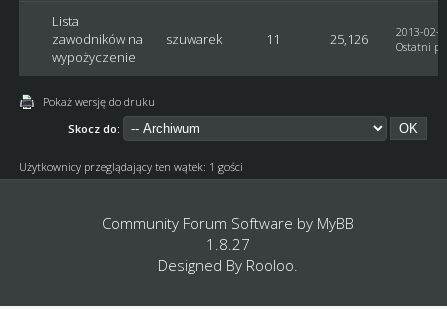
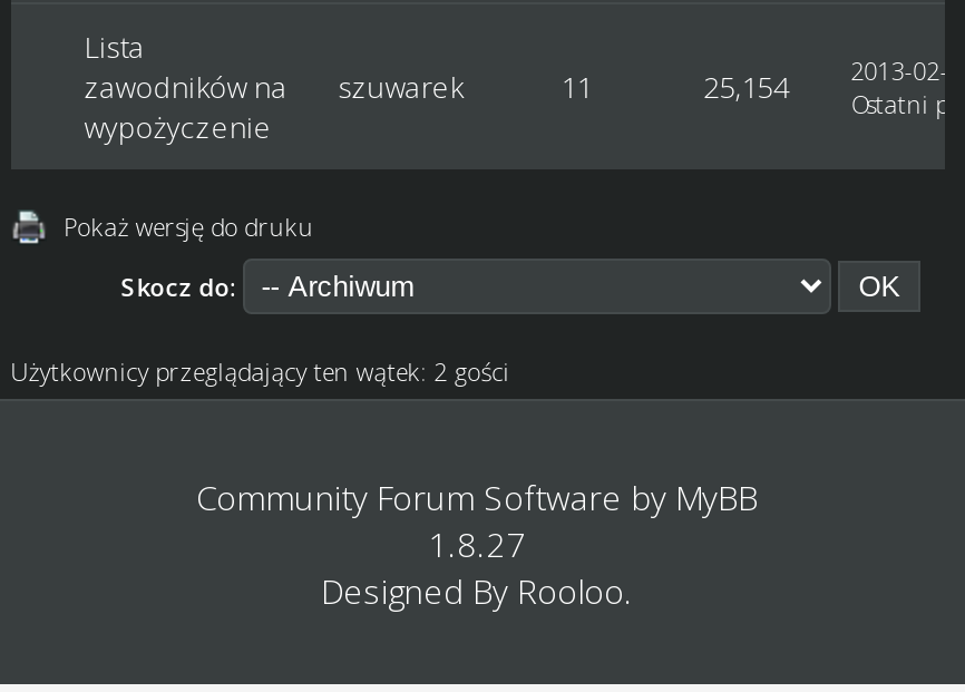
- 25,126
+ 25,154

- Użytkownicy przeglądający ten wątek: 1 gości
+ Użytkownicy przeglądający ten wątek: 2 gości
